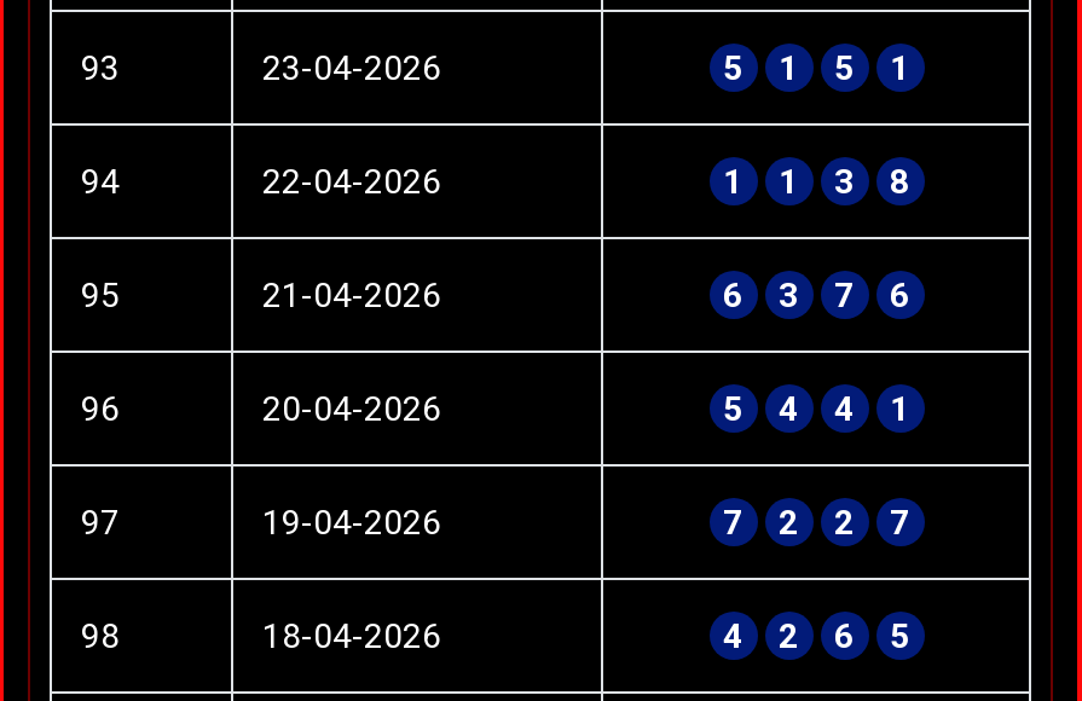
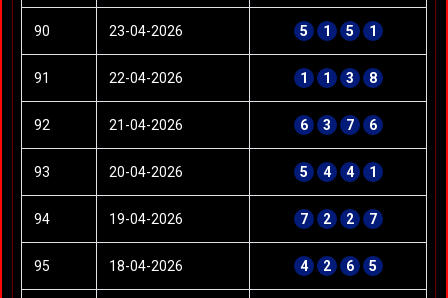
- 93
+ 90

- 94
+ 91

- 95
+ 92

- 96
+ 93

- 97
+ 94

- 98
+ 95
